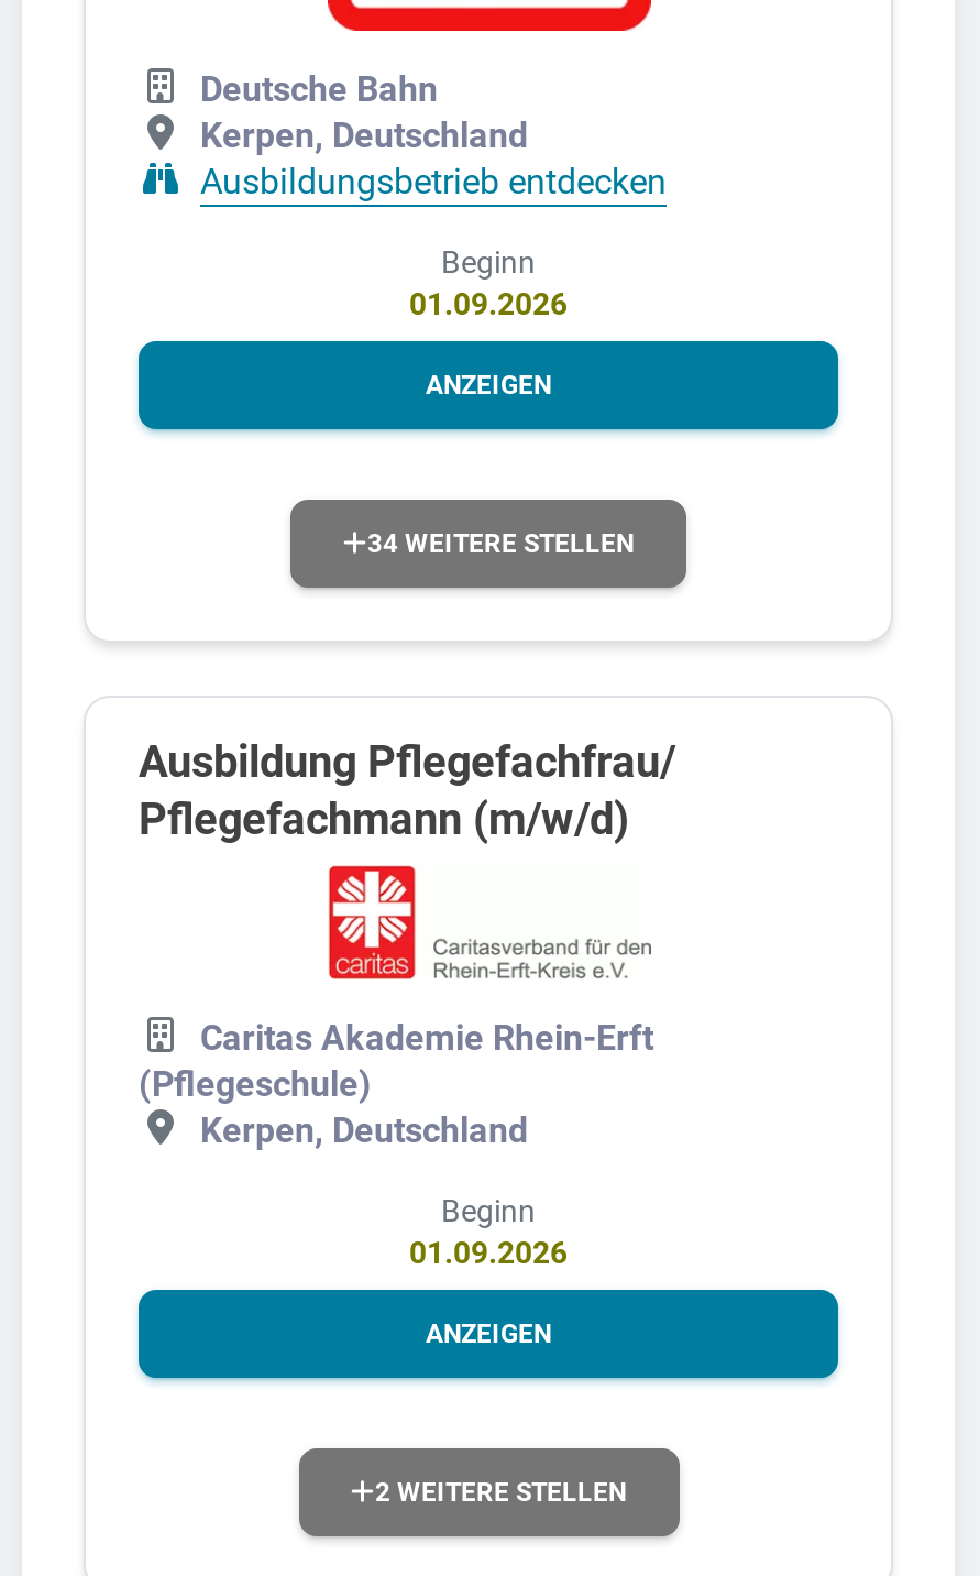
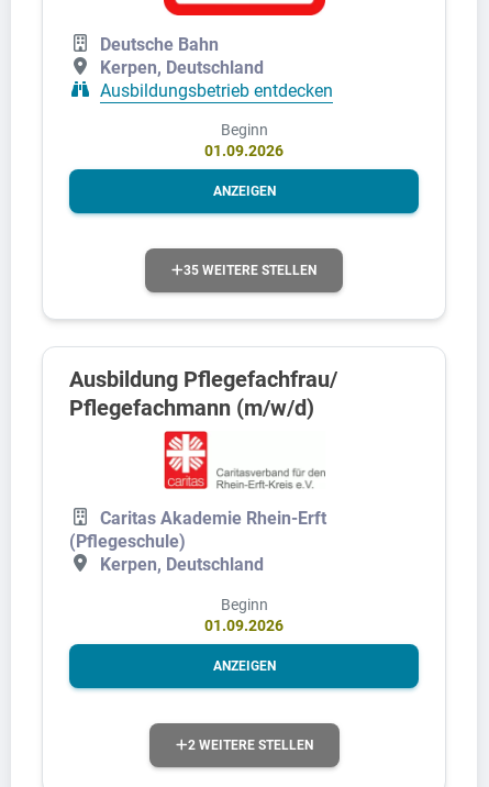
- 34 WEITERE STELLEN
+ 35 WEITERE STELLEN
